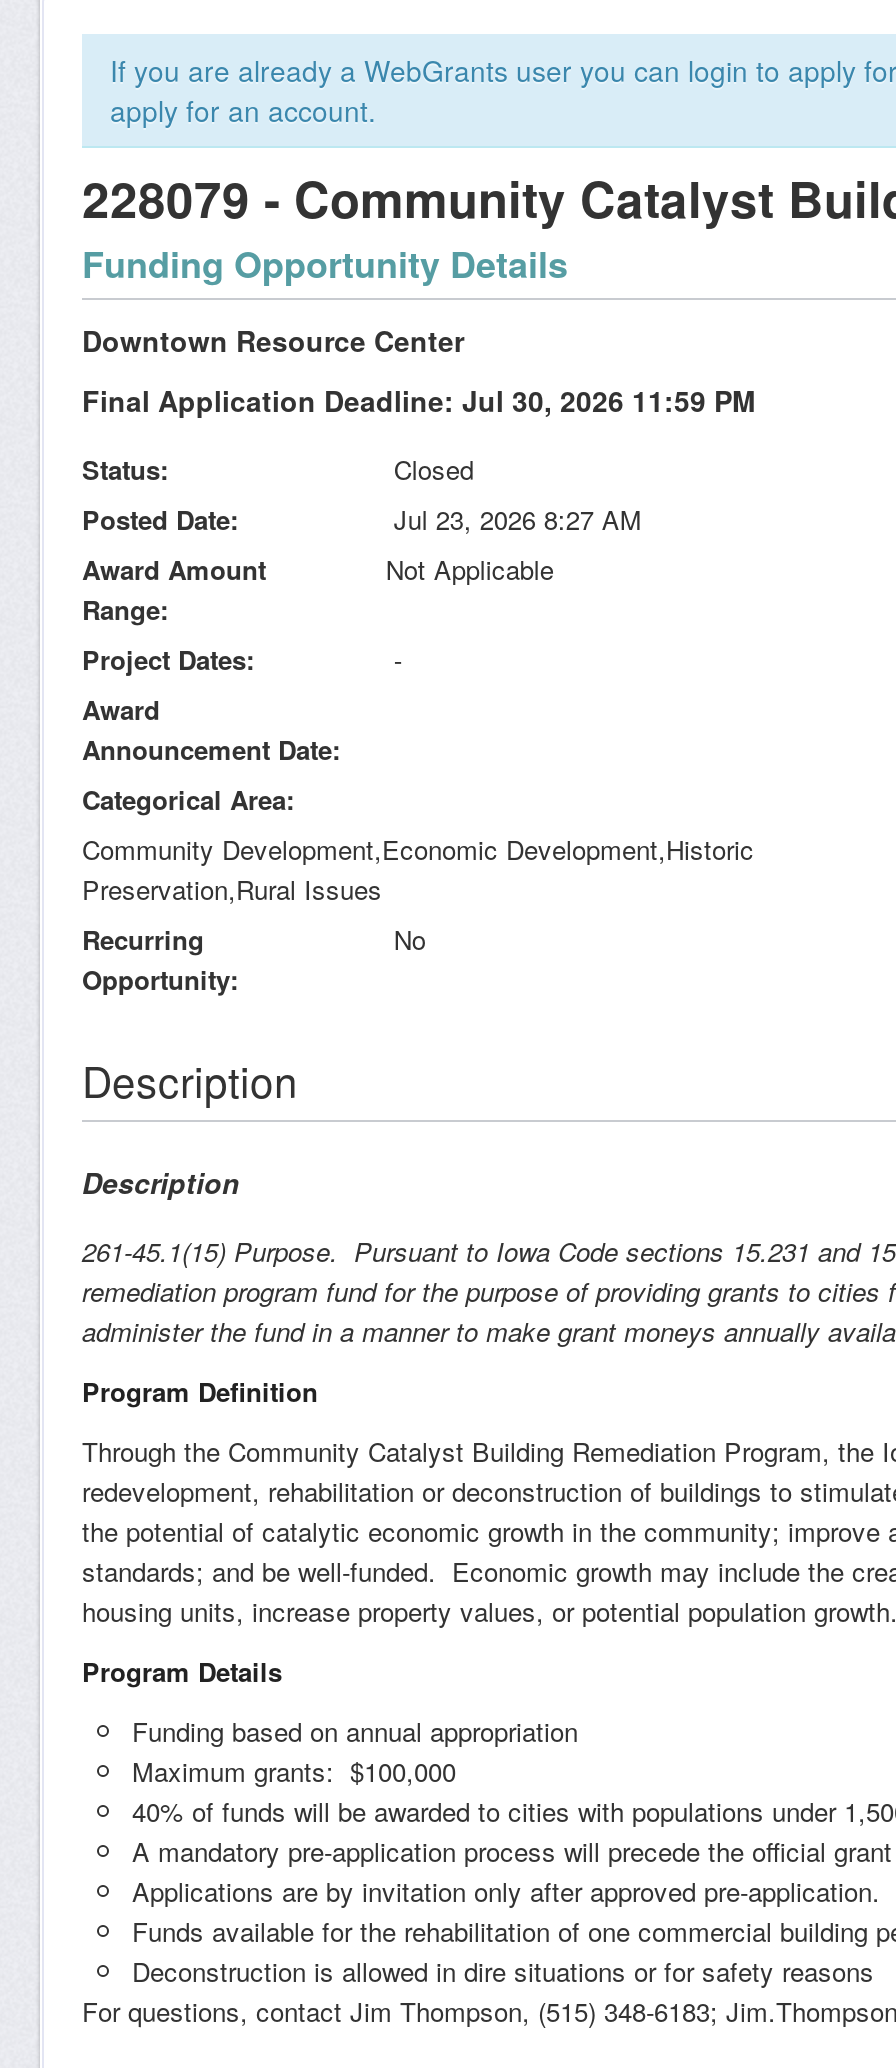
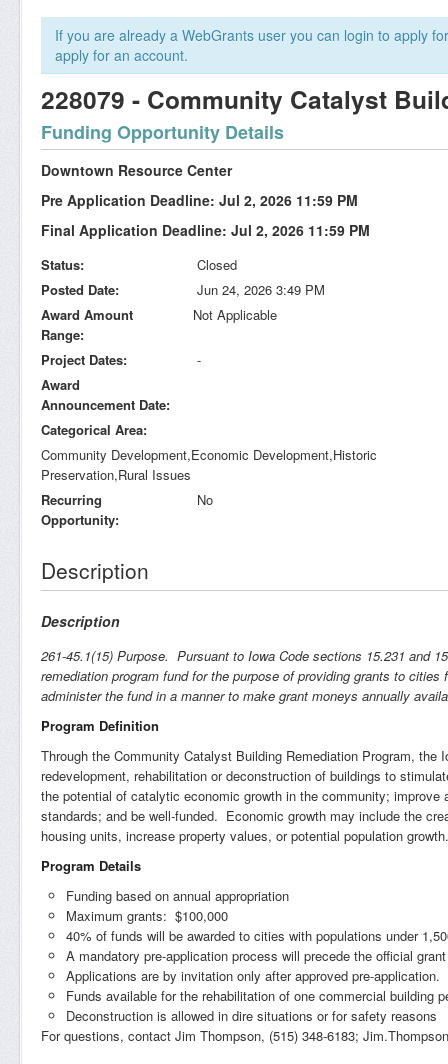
- Final Application Deadline: Jul 30, 2026 11:59 PM
+ Pre Application Deadline: Jul 2, 2026 11:59 PM
+ Final Application Deadline: Jul 2, 2026 11:59 PM

- Jul 23, 2026 8:27 AM
+ Jun 24, 2026 3:49 PM
